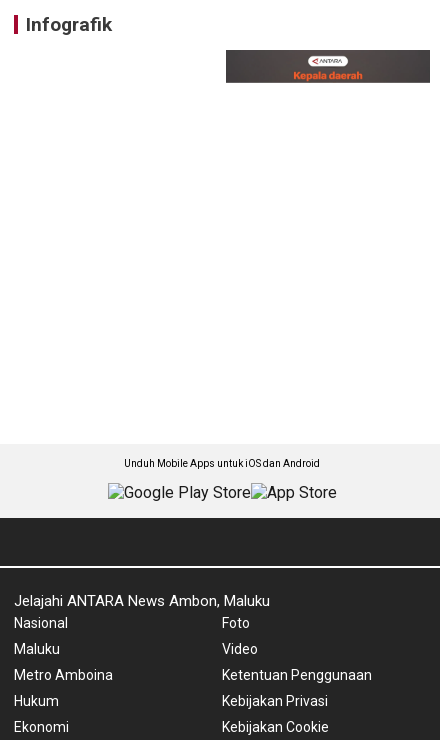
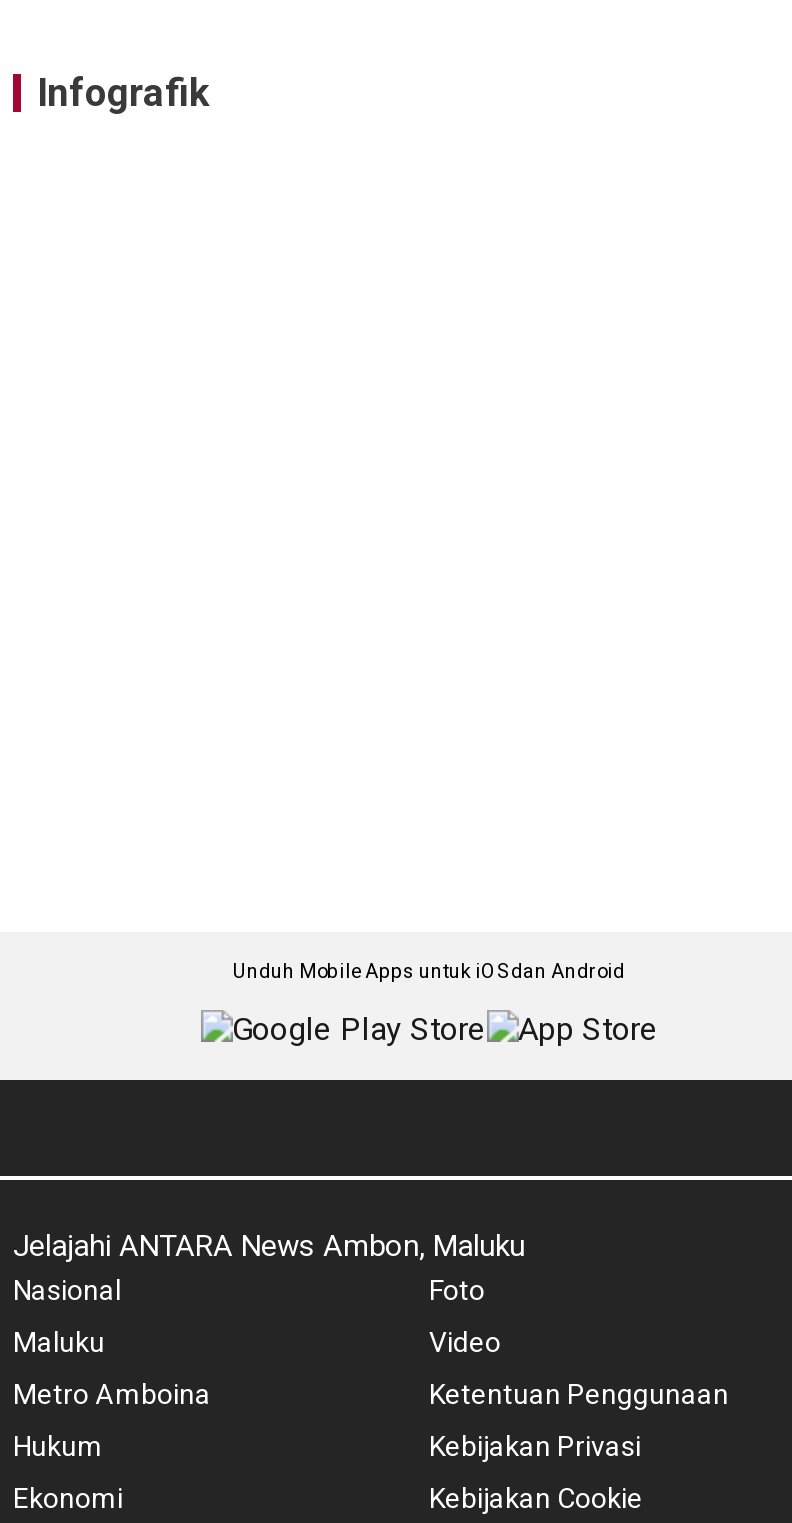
- [image]
